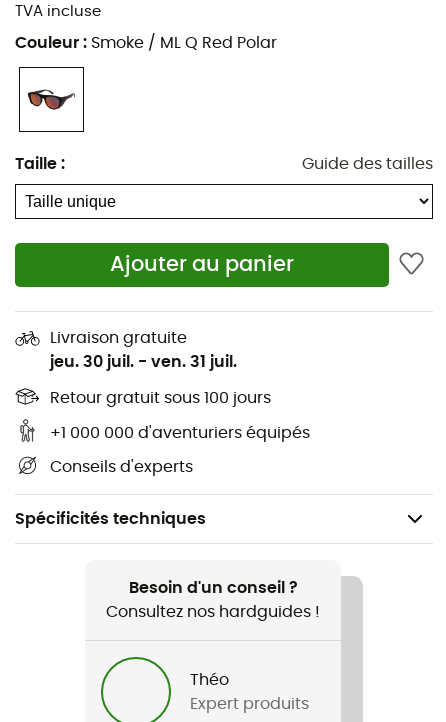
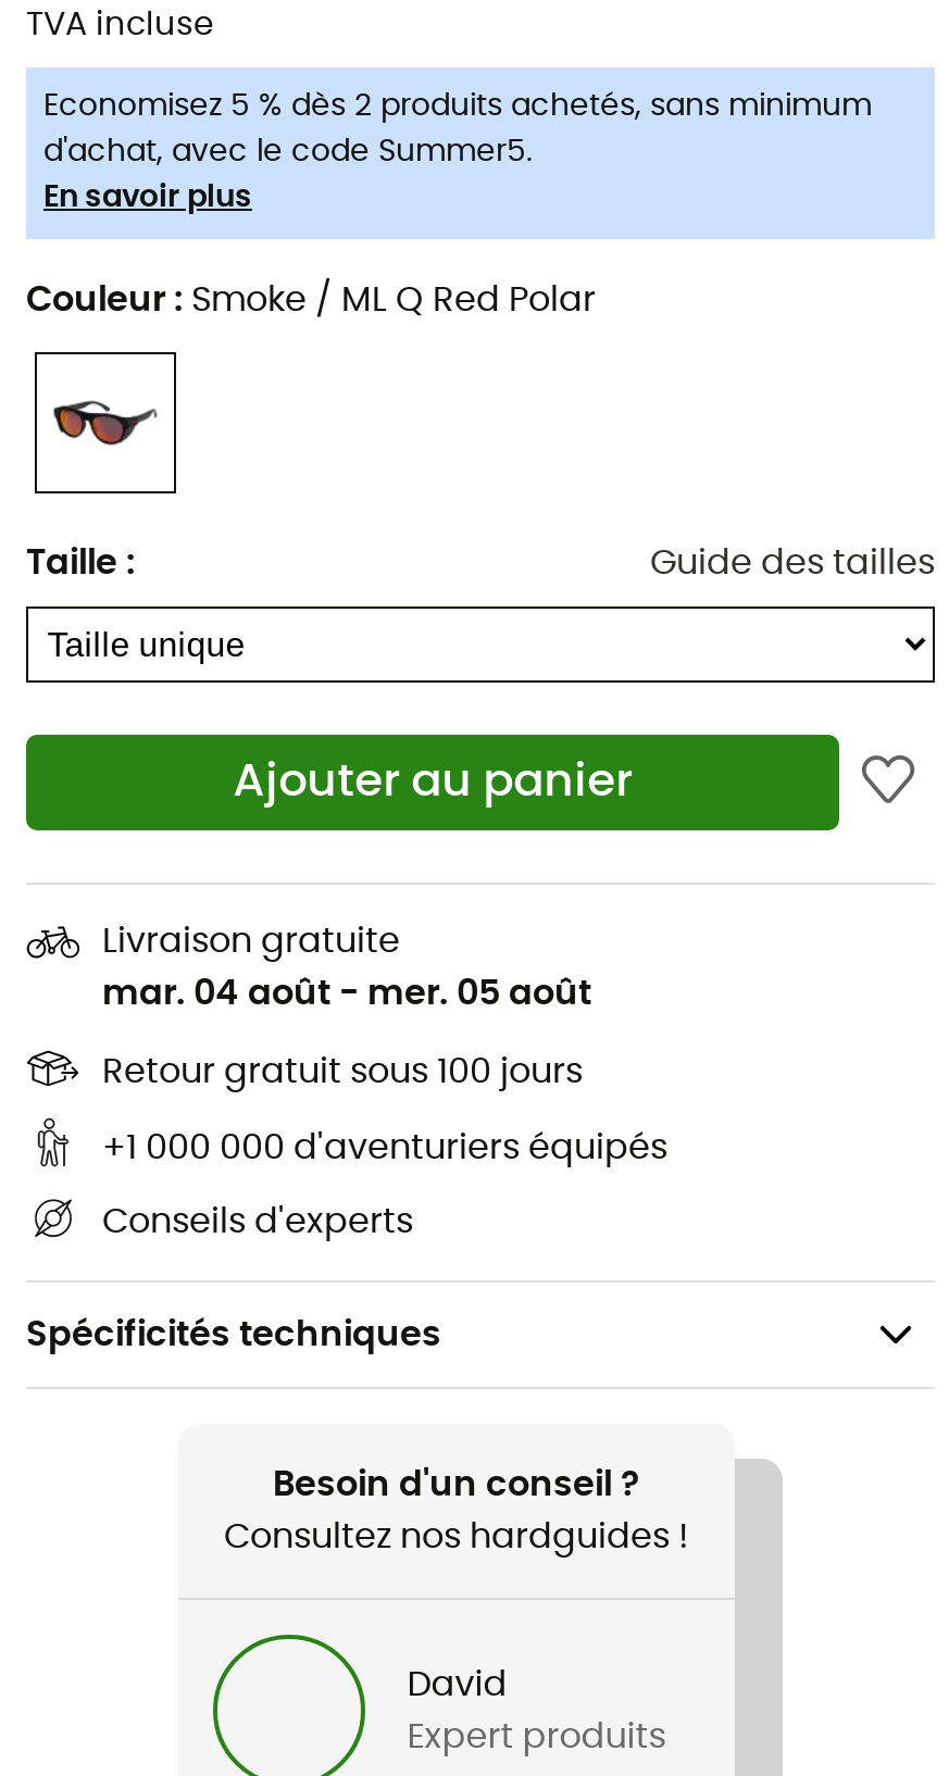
+ [image]
+ Economisez 5 % dès 2 produits achetés, sans minimum
+ d'achat, avec le code Summer5.
+ En savoir plus

- jeu. 30 juil. - ven. 31 juil.
+ mar. 04 août - mer. 05 août

- Théo
+ David
